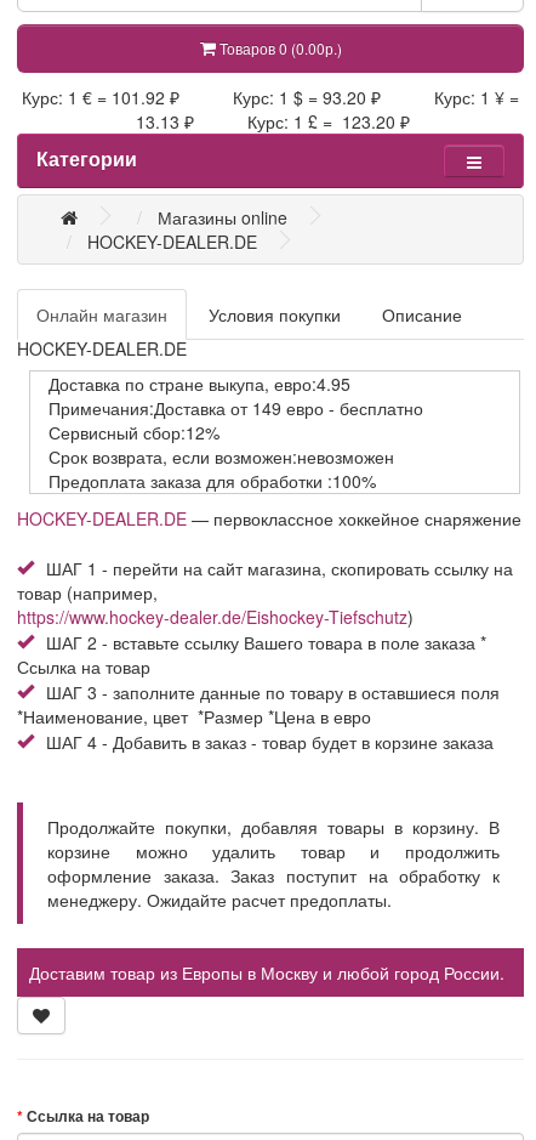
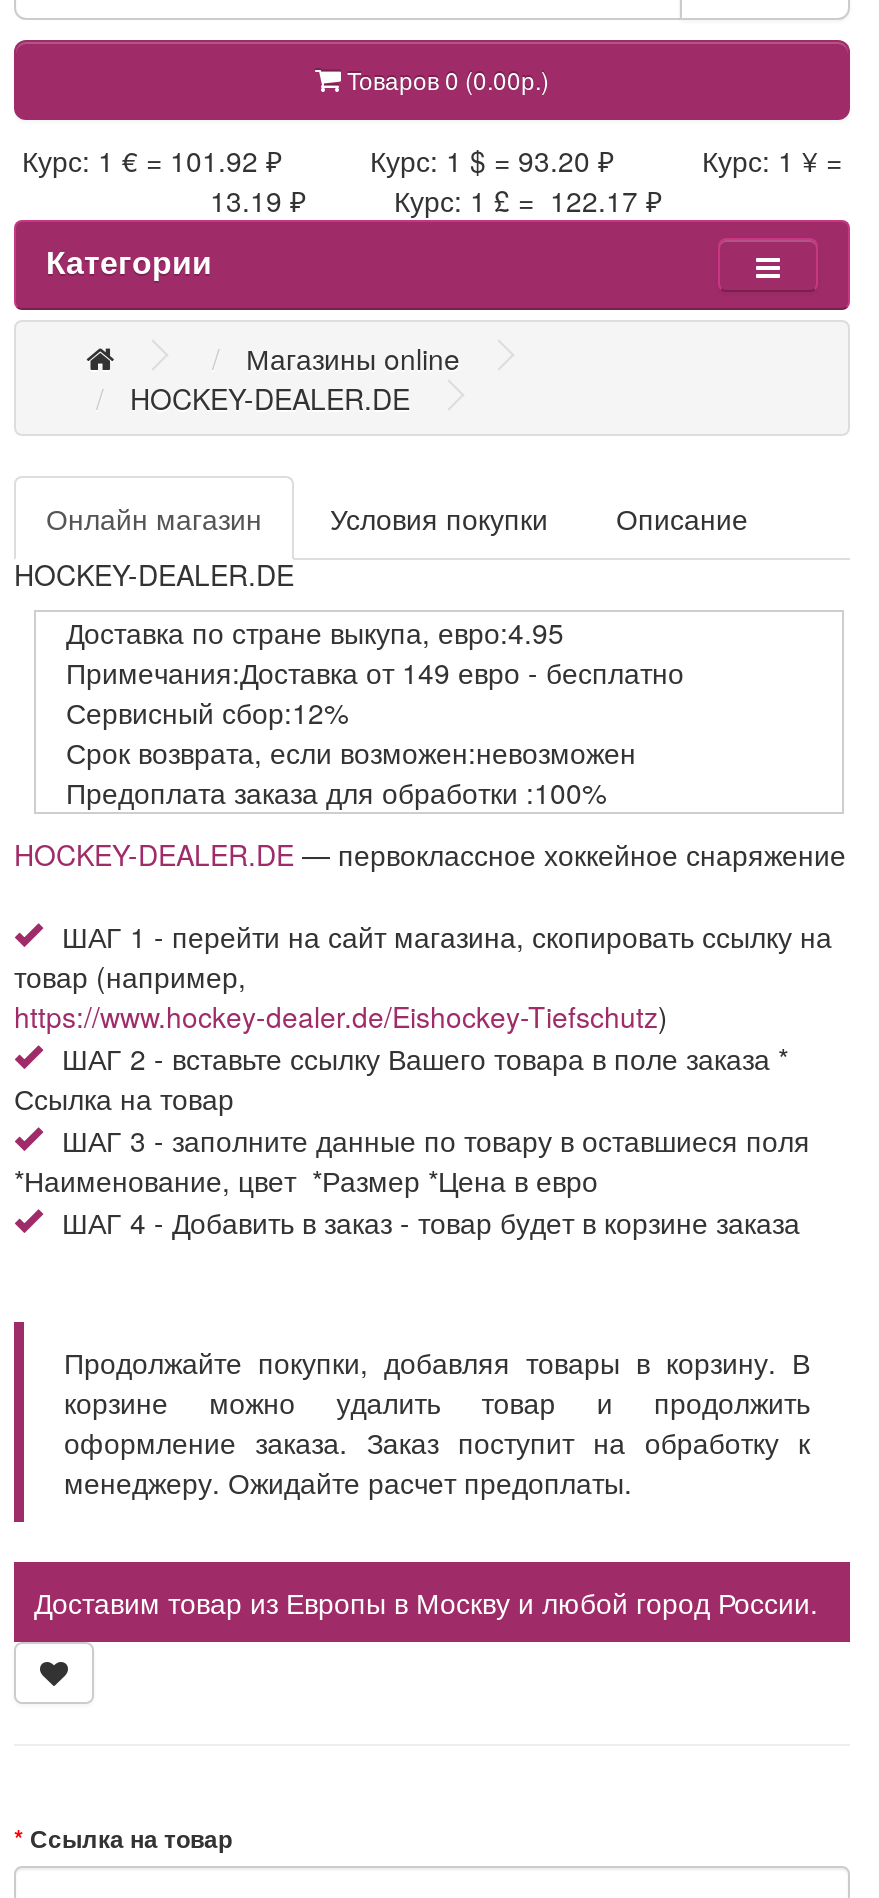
- 13.13 ₽ Курс: 1 £ = 123.20 ₽
+ 13.19 ₽ Курс: 1 £ = 122.17 ₽
